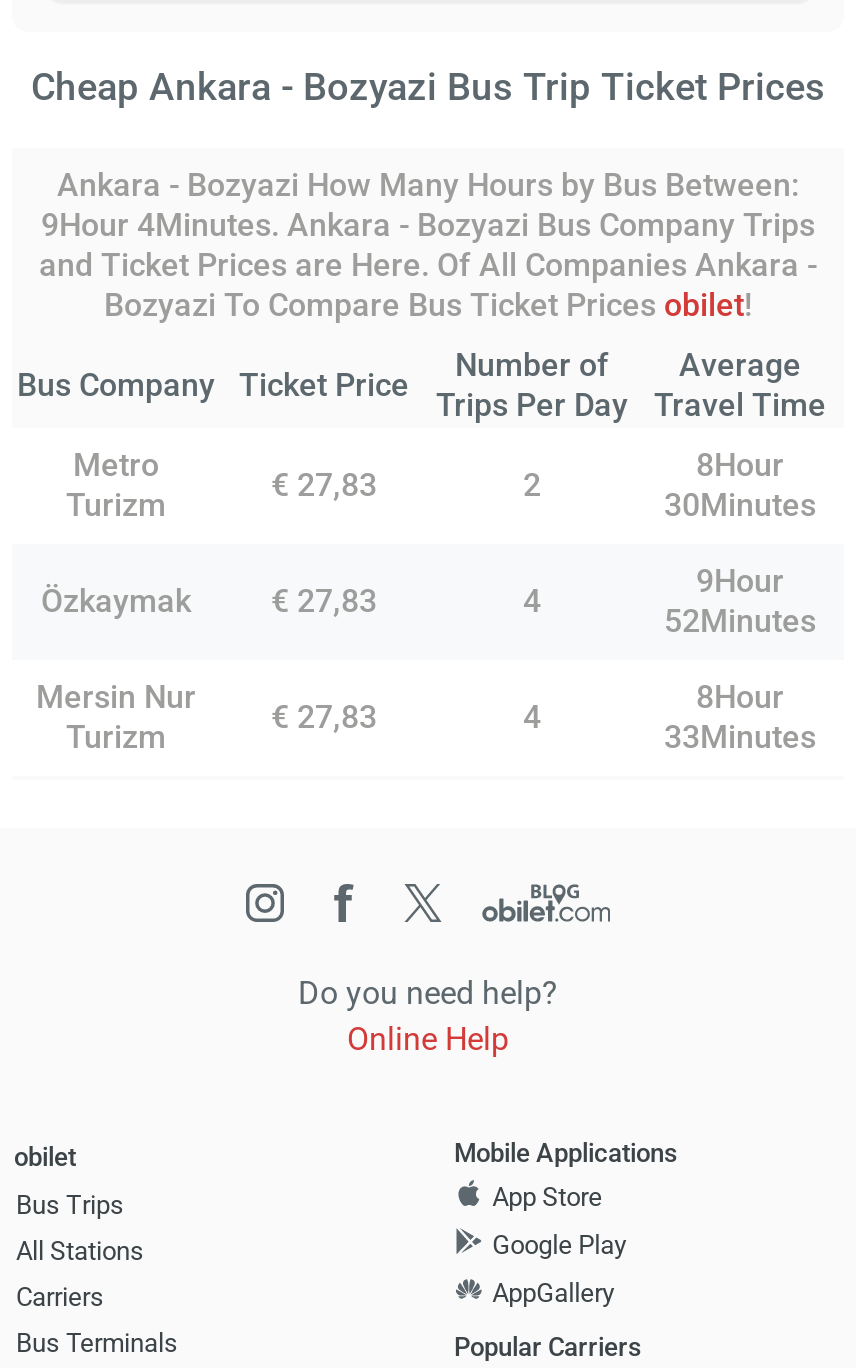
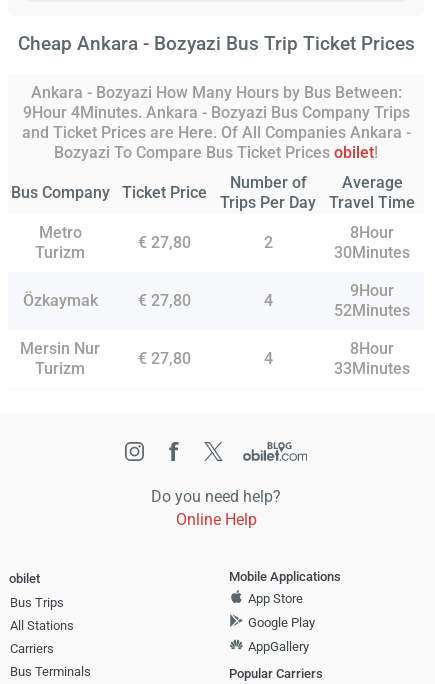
- € 27,83
+ € 27,80

- € 27,83
+ € 27,80

- € 27,83
+ € 27,80
